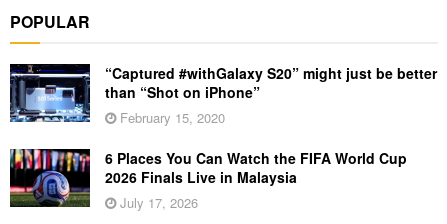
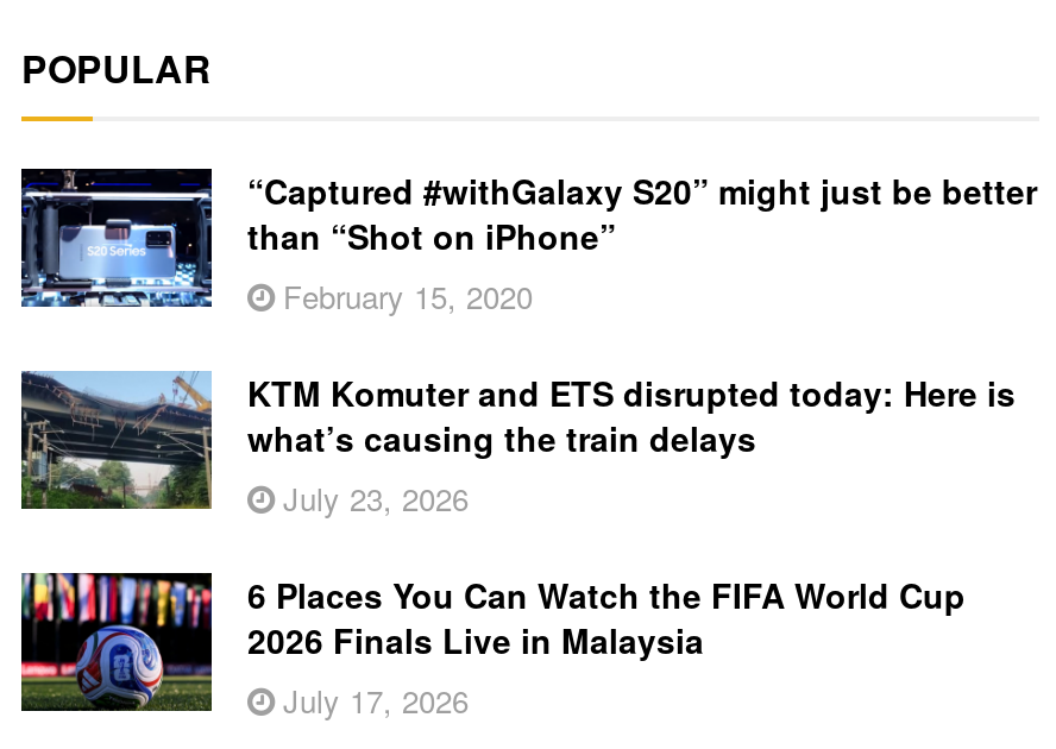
+ [image]
+ KTM Komuter and ETS disrupted today: Here is
+ what’s causing the train delays
+ July 23, 2026
